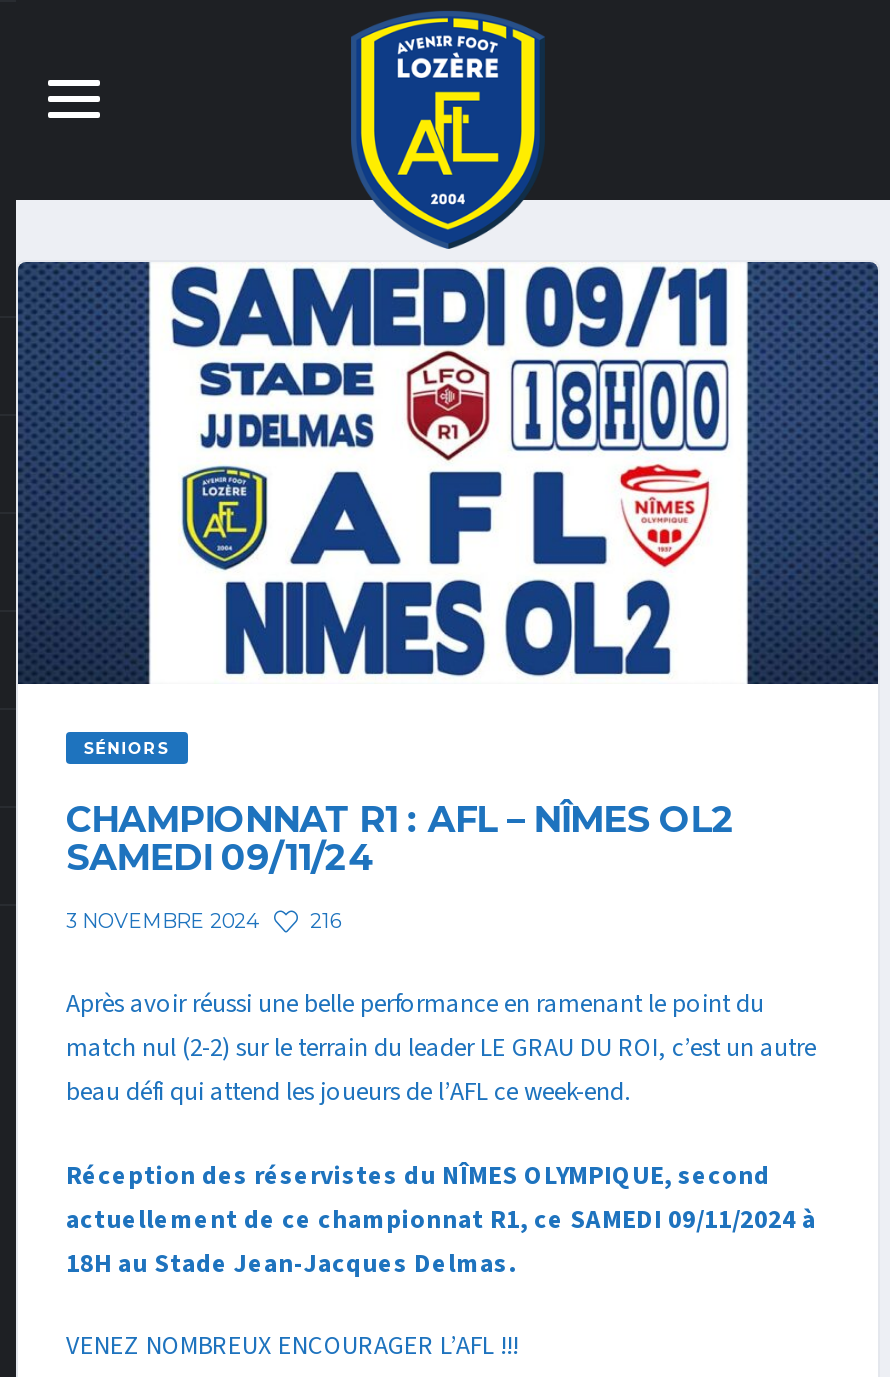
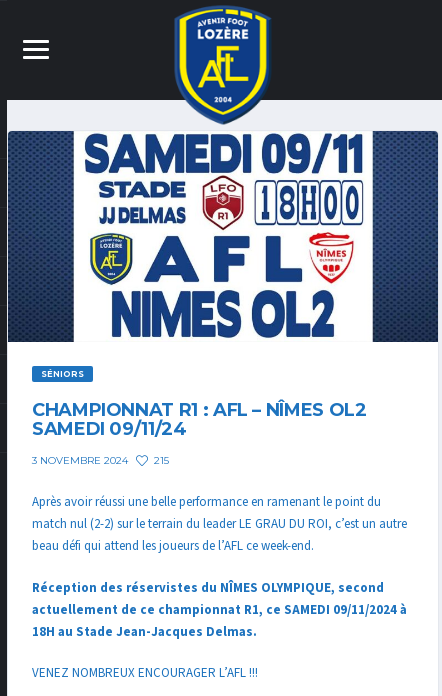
- 3 NOVEMBRE 2024 216
+ 3 NOVEMBRE 2024 215
